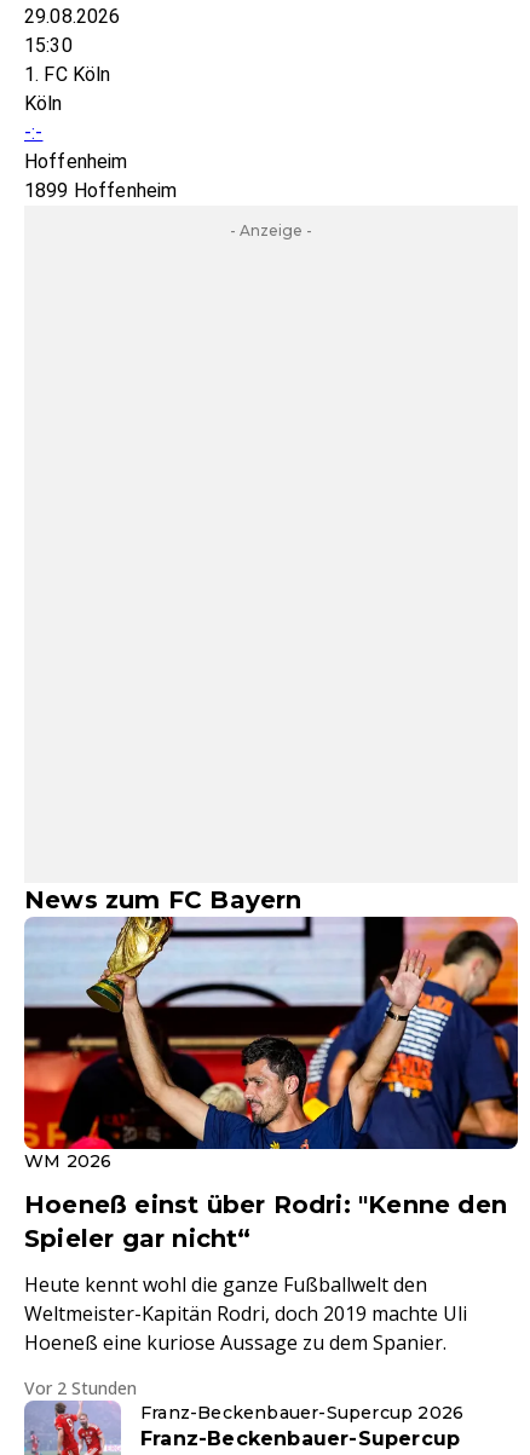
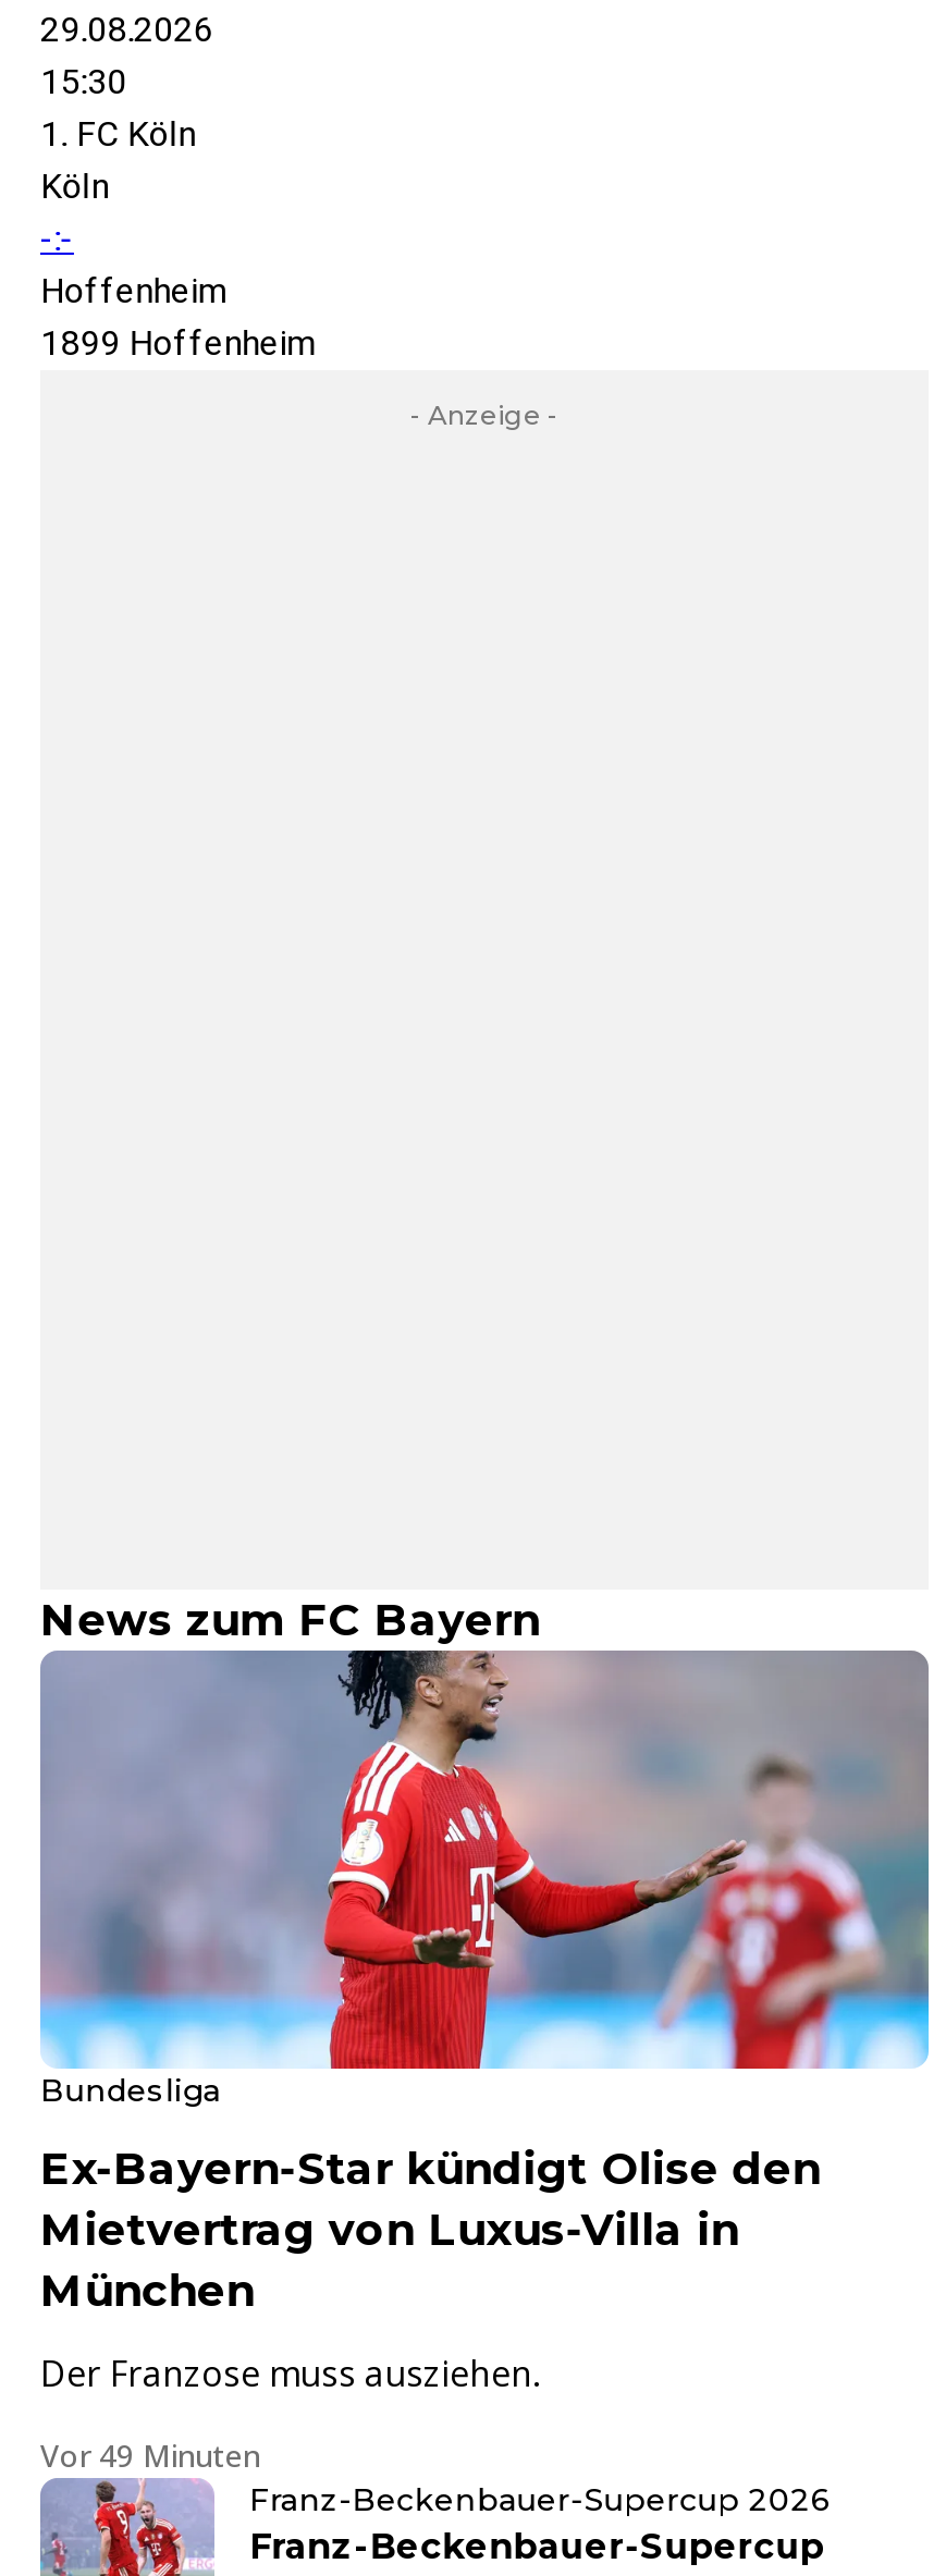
- [image]
- WM 2026
+ [image]
+ Bundesliga

- Hoeneß einst über Rodri: "Kenne den
- Spieler gar nicht“
+ Ex-Bayern-Star kündigt Olise den
+ Mietvertrag von Luxus-Villa in
+ München

- Heute kennt wohl die ganze Fußballwelt den
- Weltmeister-Kapitän Rodri, doch 2019 machte Uli
- Hoeneß eine kuriose Aussage zu dem Spanier.
+ Der Franzose muss ausziehen.

- Vor 2 Stunden
+ Vor 49 Minuten
